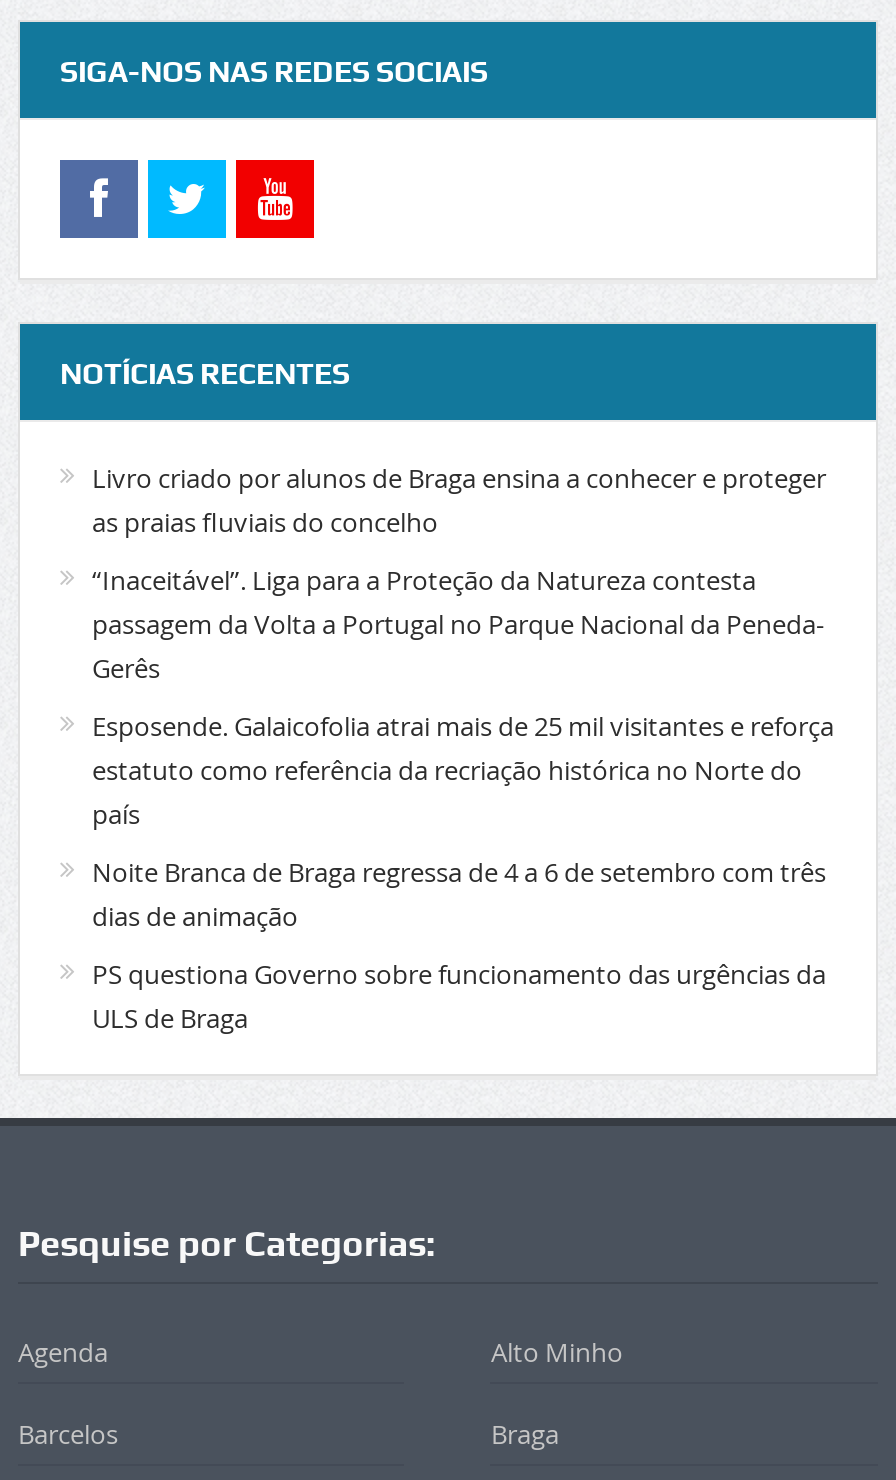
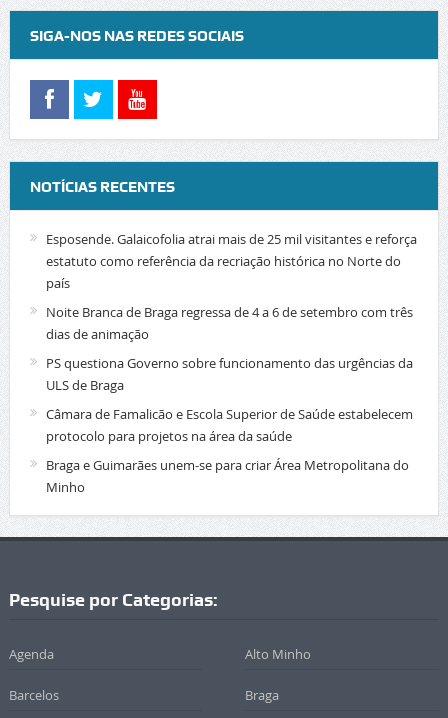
- Livro criado por alunos de Braga ensina a conhecer e proteger
- as praias fluviais do concelho
- “Inaceitável”. Liga para a Proteção da Natureza contesta
- passagem da Volta a Portugal no Parque Nacional da Peneda-
- Gerês

moved up: Esposende. Galaicofolia atrai mais de 25 mil visitantes e reforça | estatuto como referência da recriação histórica no Norte do | país | Noite Branca de Braga regressa de 4 a 6 de setembro com três | dias de animação | PS questiona Governo sobre funcionamento das urgências da | ULS de Braga

+ Câmara de Famalicão e Escola Superior de Saúde estabelecem
+ protocolo para projetos na área da saúde
+ Braga e Guimarães unem-se para criar Área Metropolitana do
+ Minho
